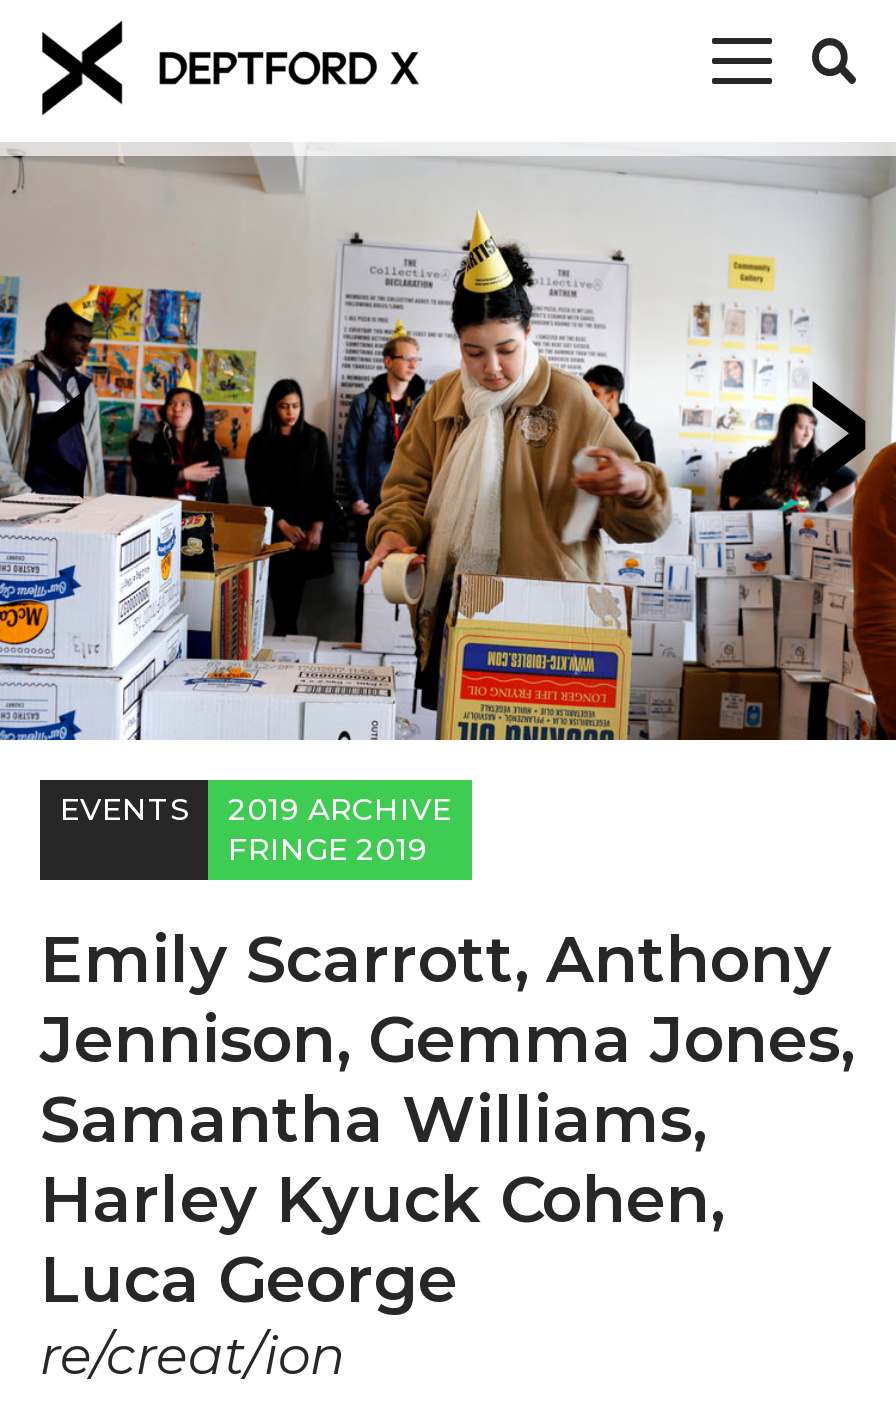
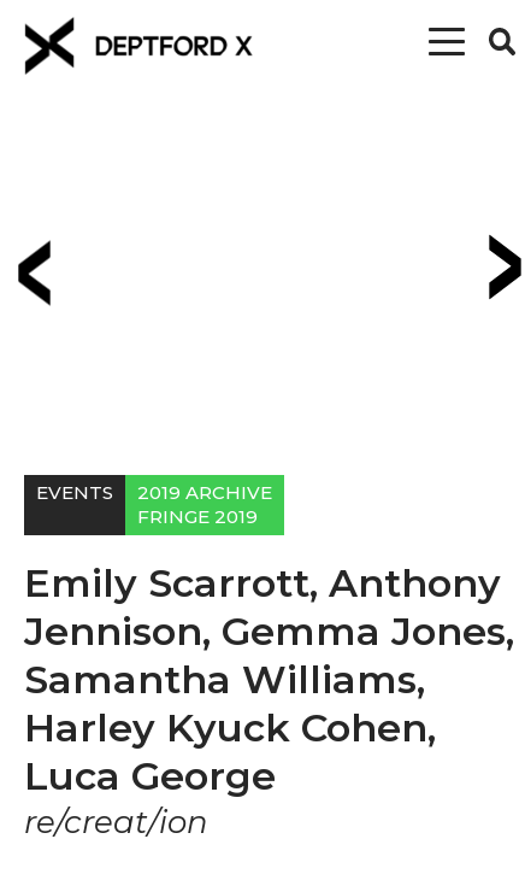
- [image]
